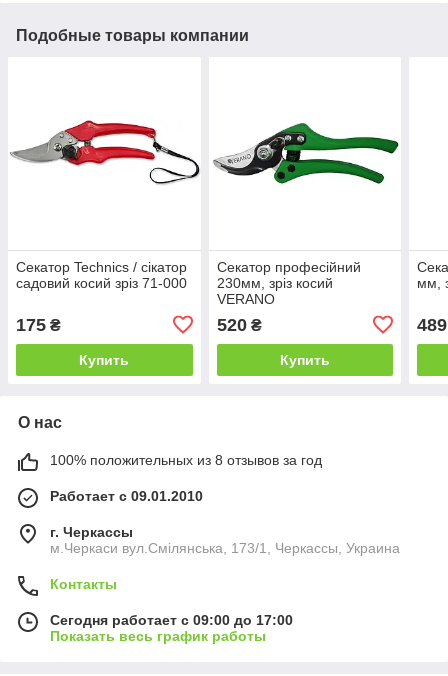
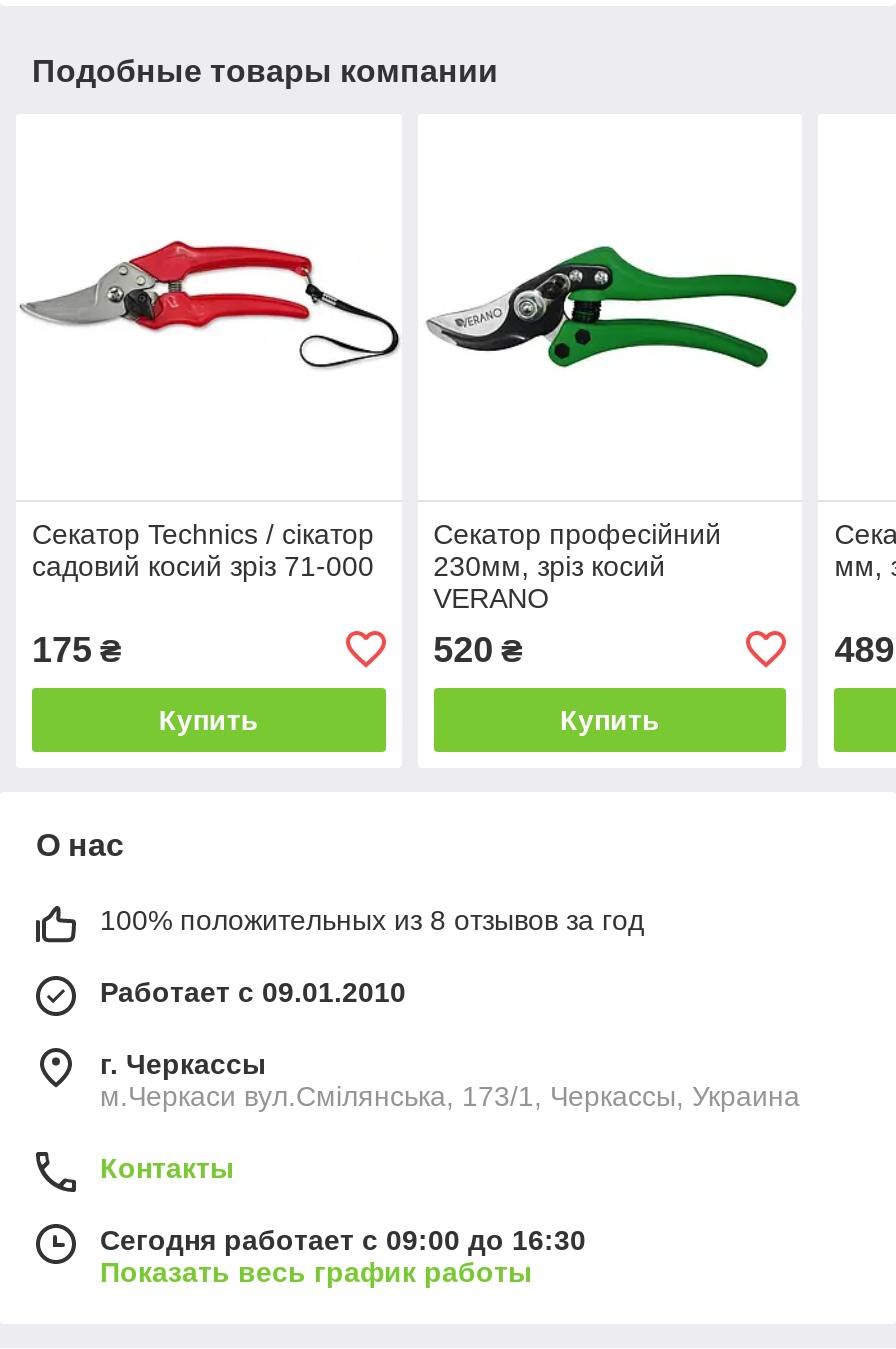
- Сегодня работает с 09:00 до 17:00
+ Сегодня работает с 09:00 до 16:30
